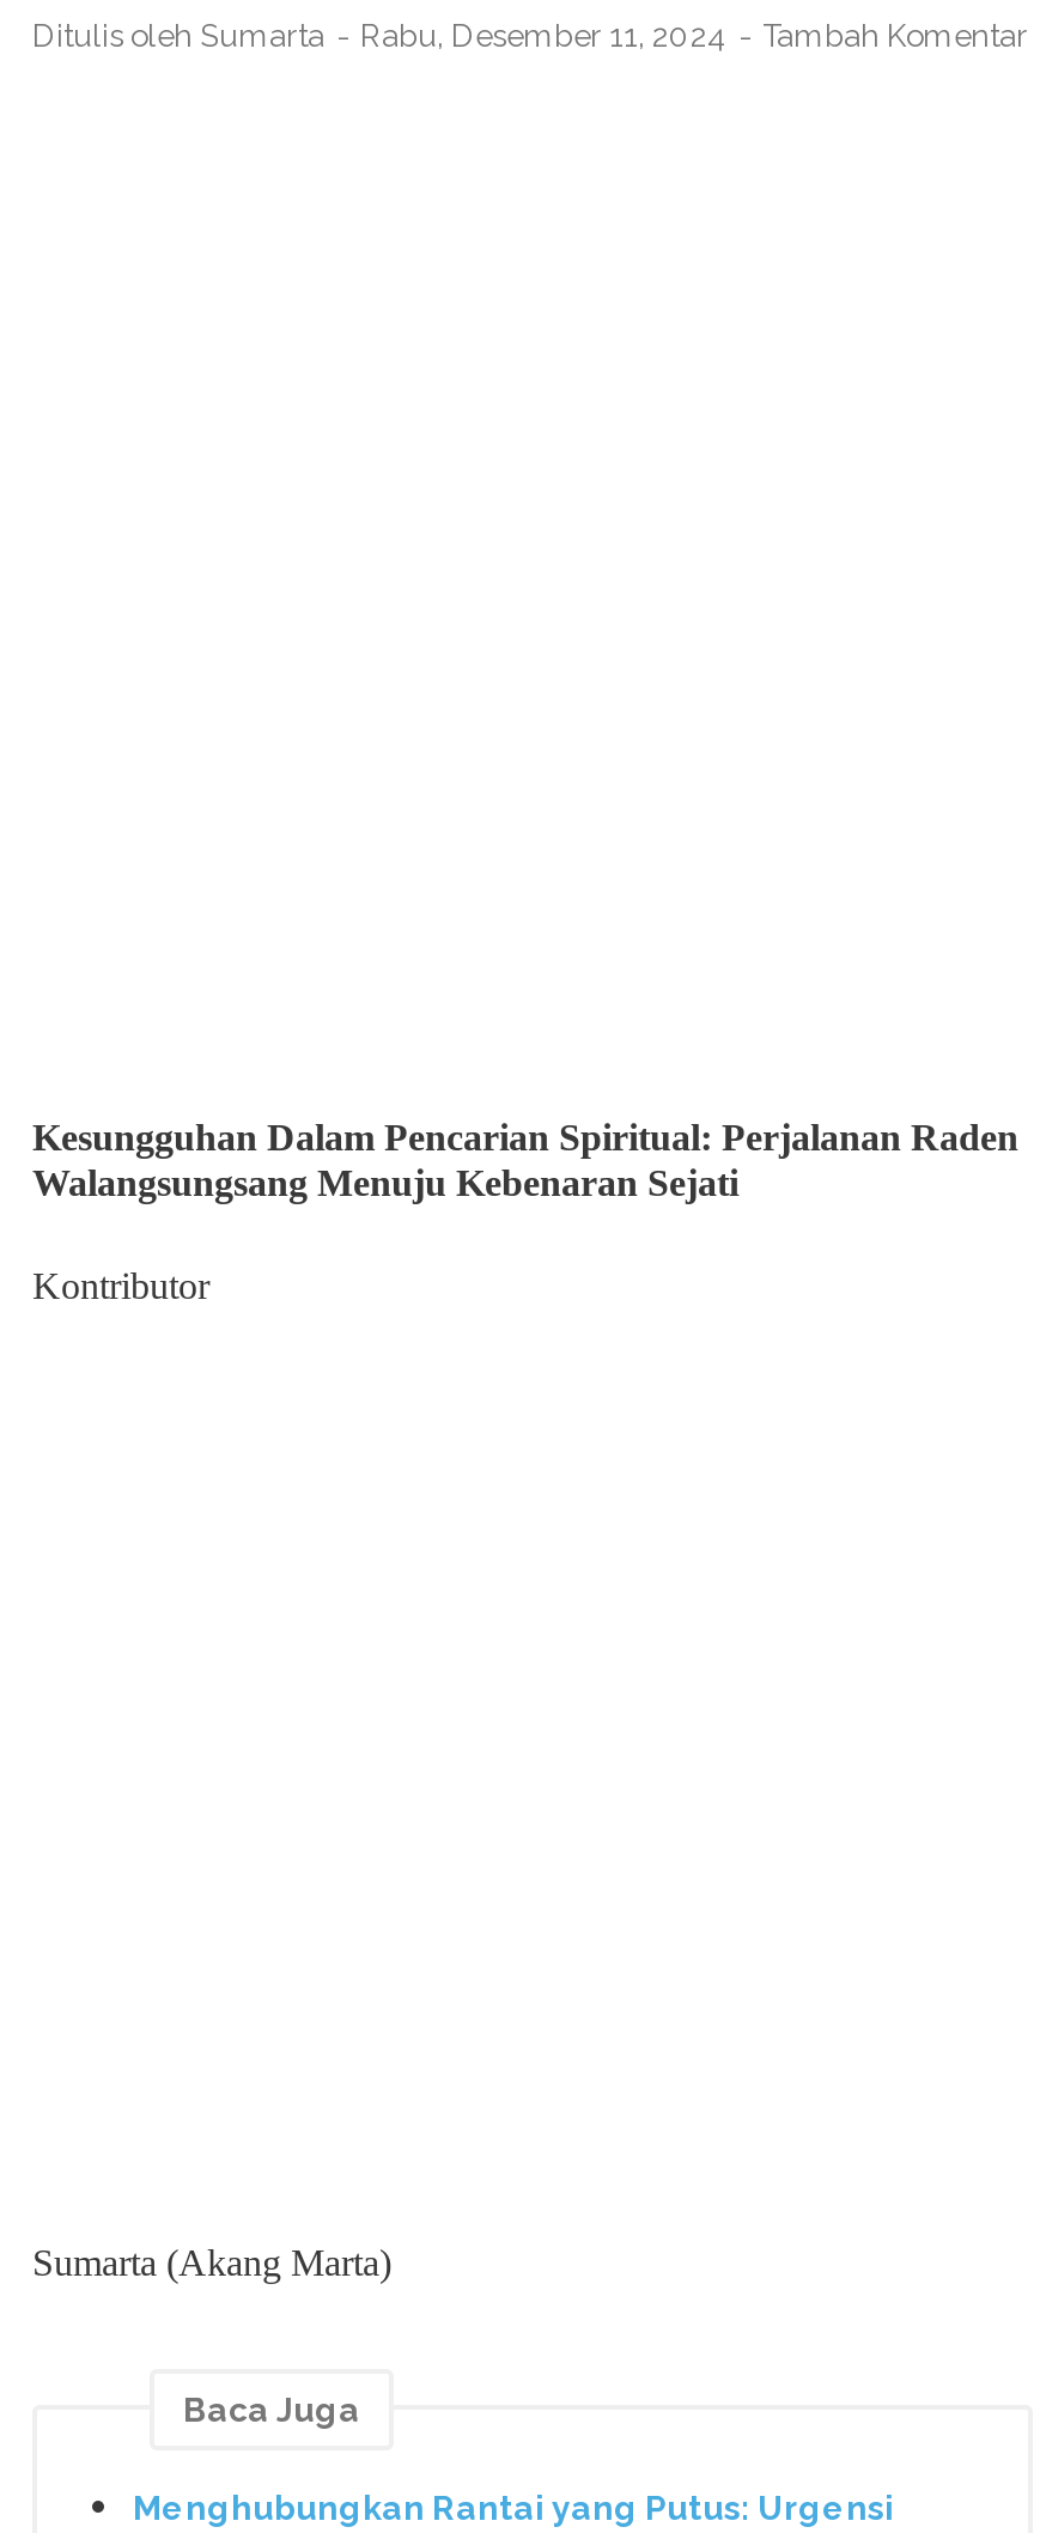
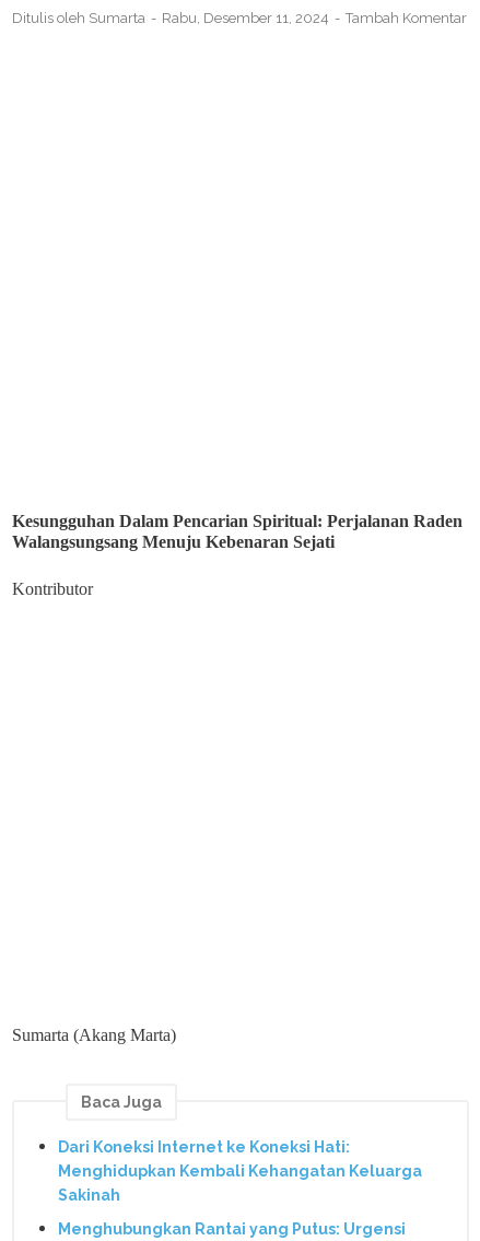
+ Dari Koneksi Internet ke Koneksi Hati:
+ Menghidupkan Kembali Kehangatan Keluarga
+ Sakinah
